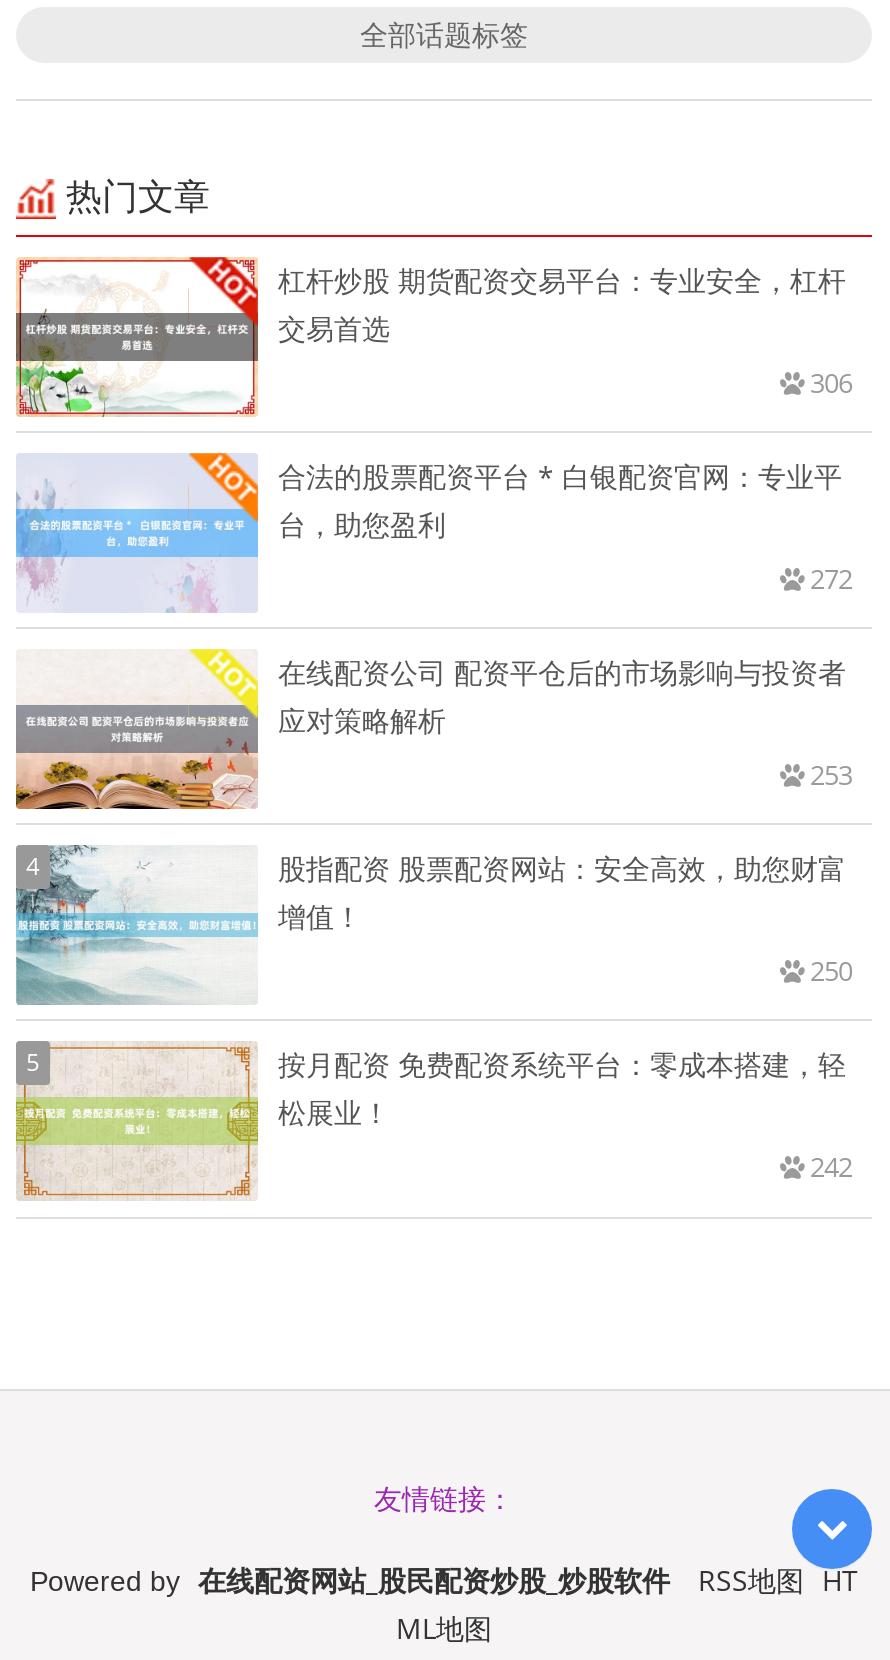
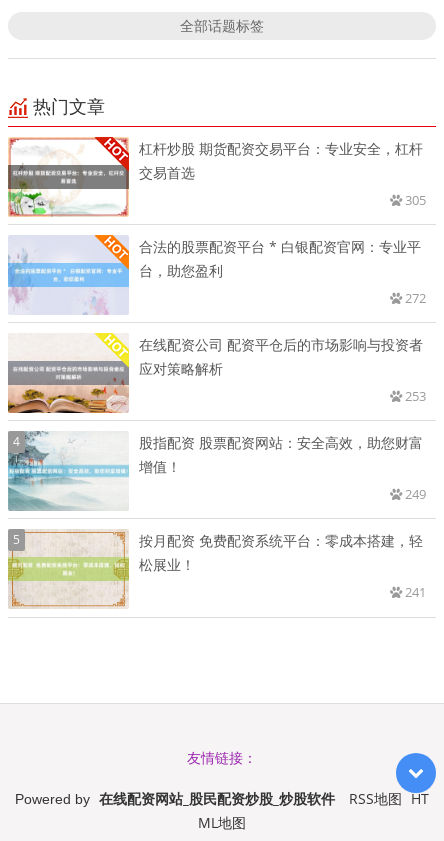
- 306
+ 305

- 250
+ 249

- 242
+ 241
